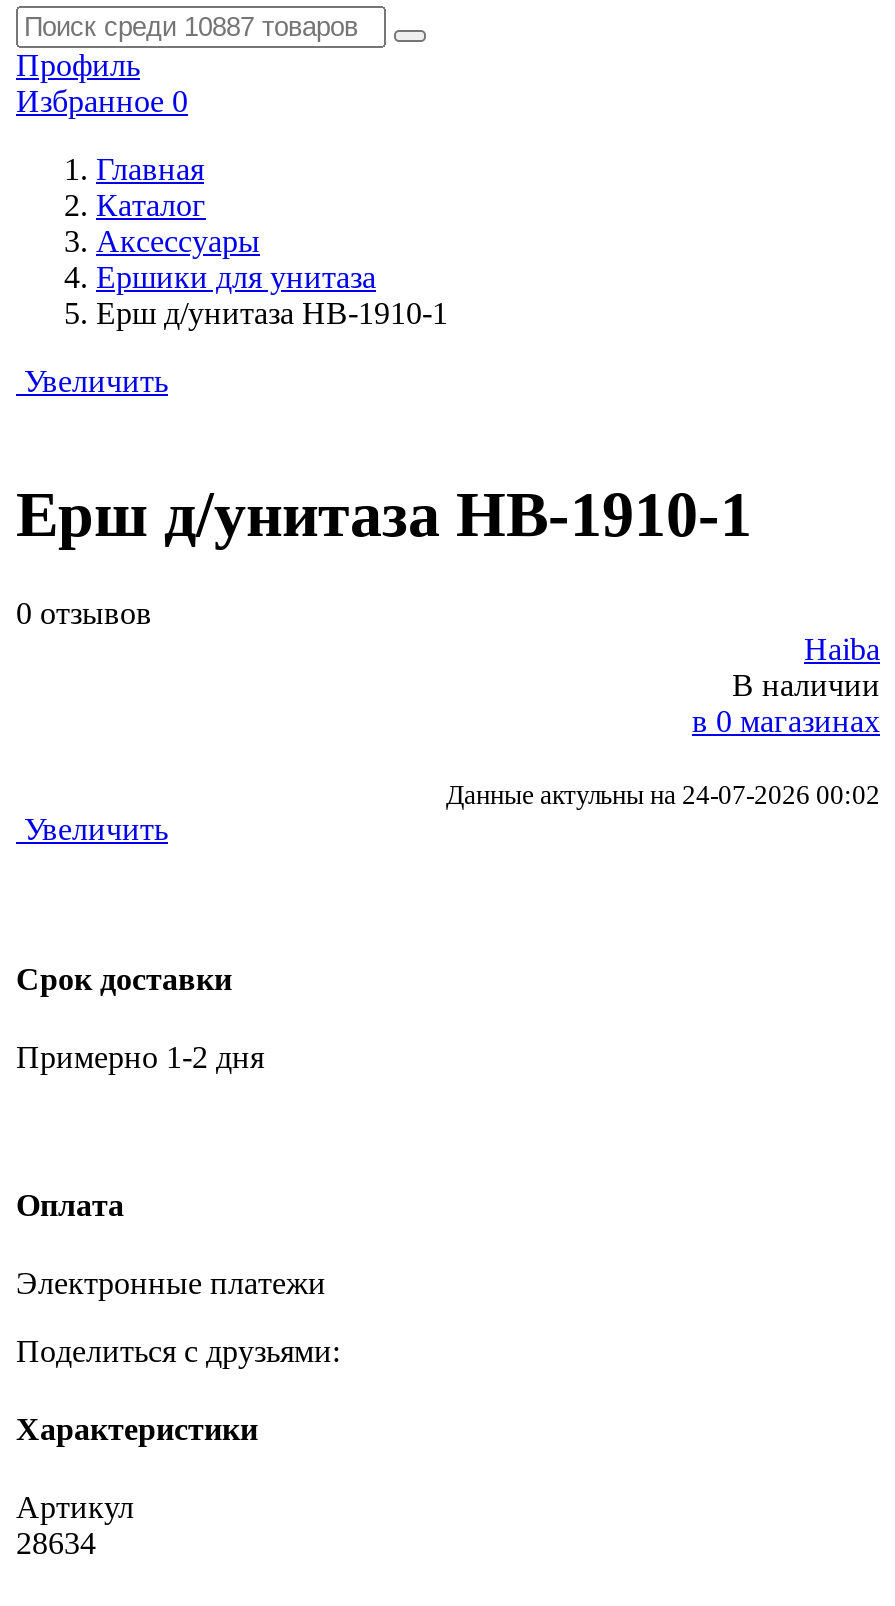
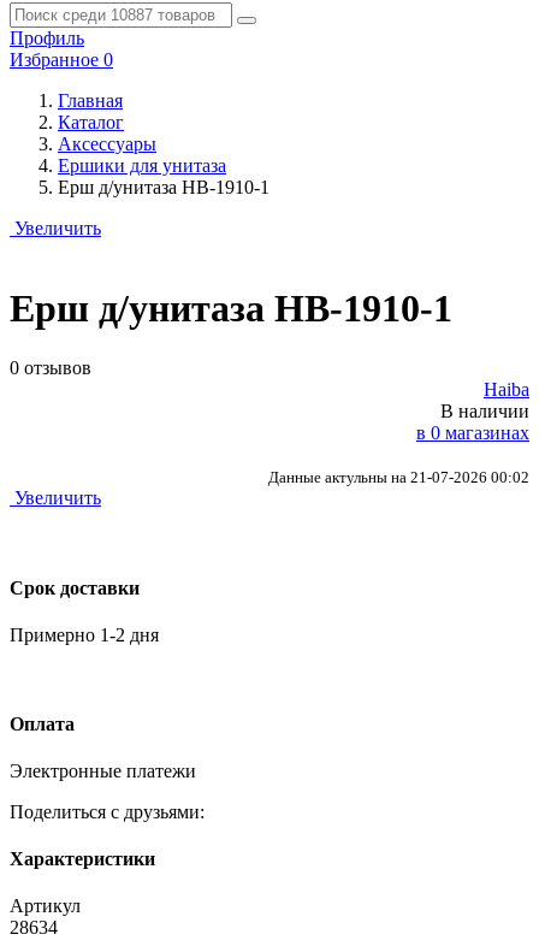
- Данные актульны на 24-07-2026 00:02
+ Данные актульны на 21-07-2026 00:02
